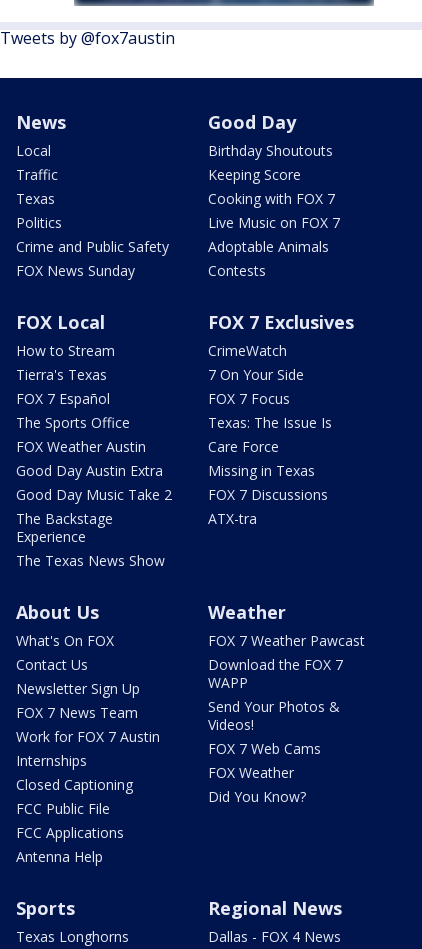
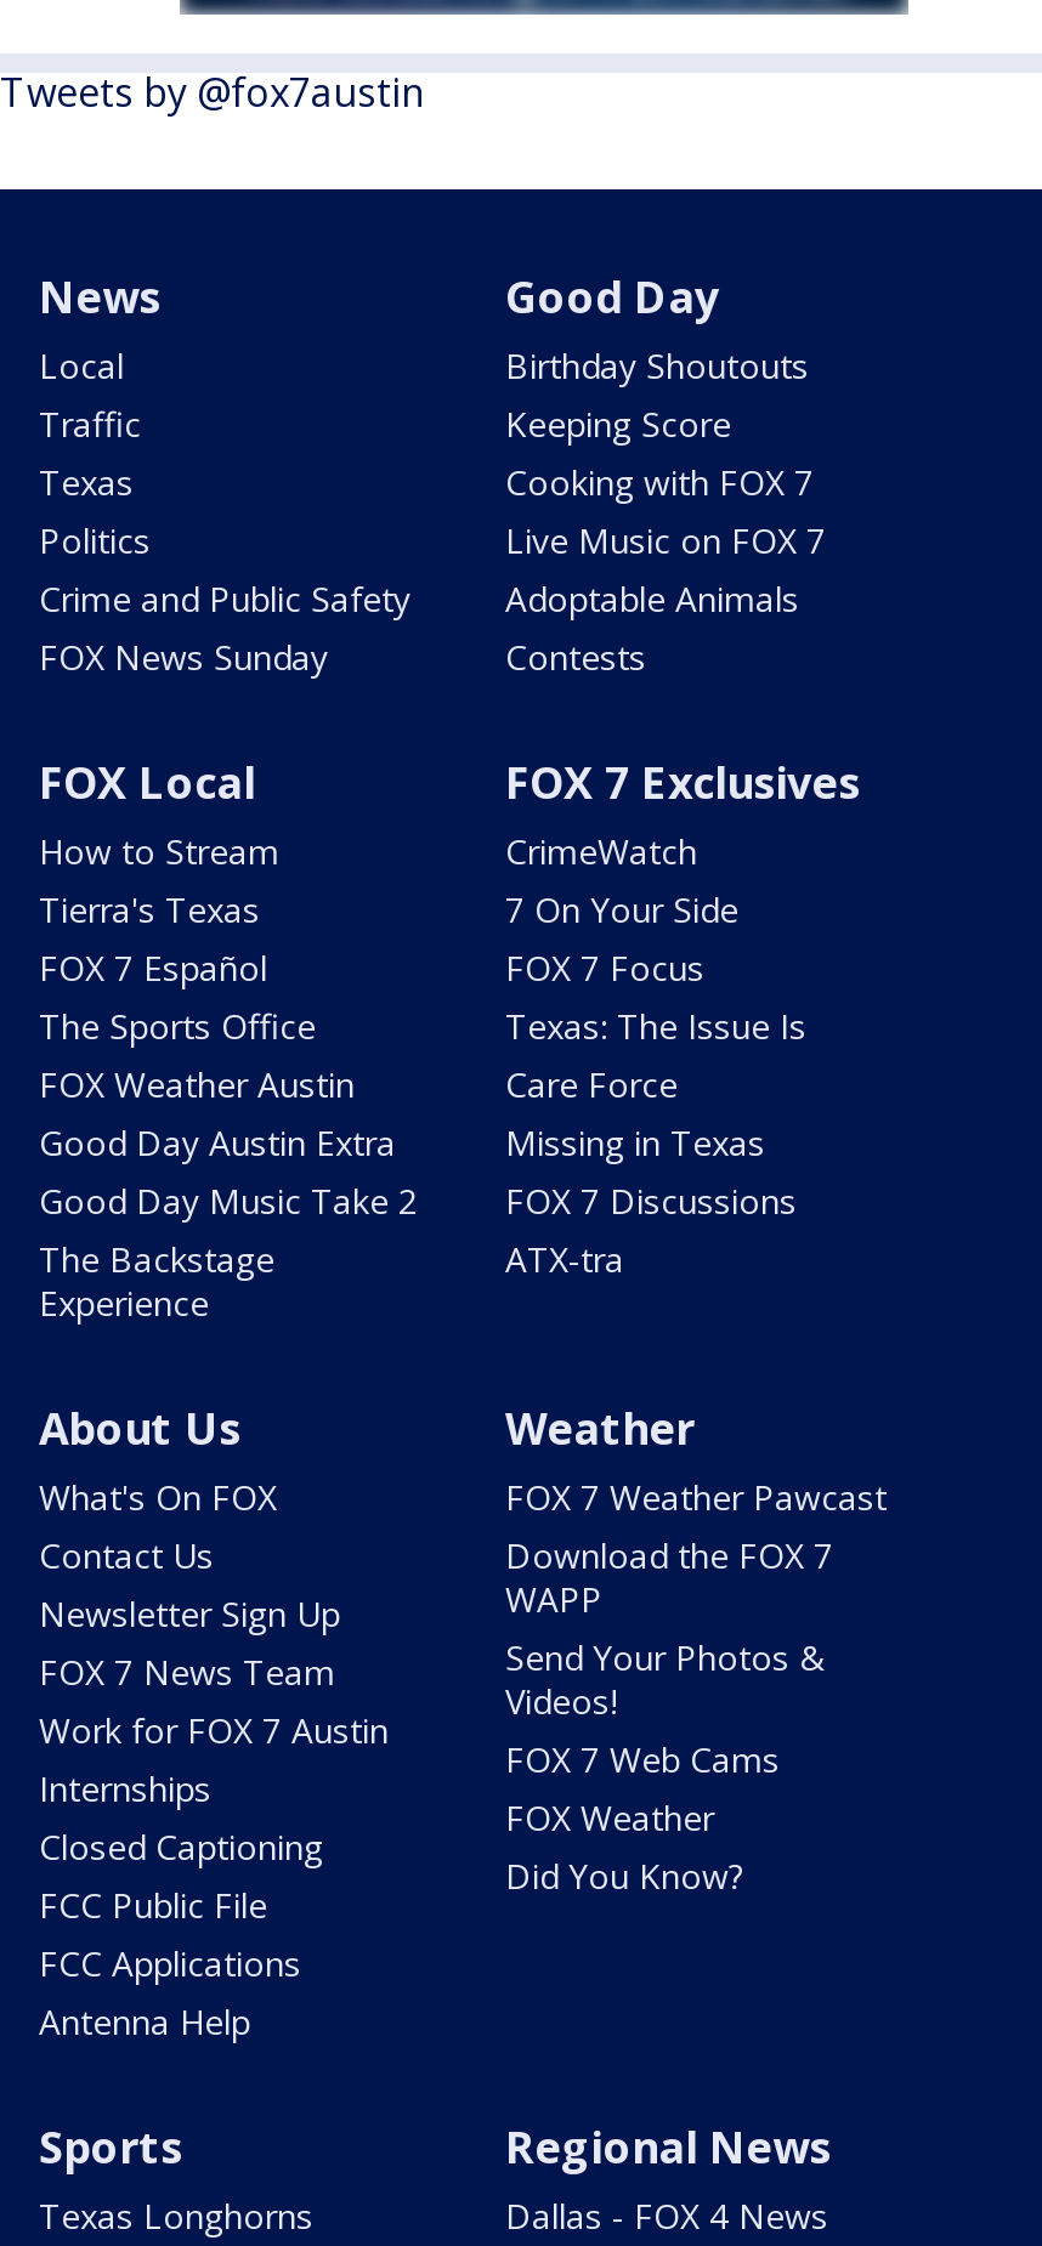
- The Texas News Show
